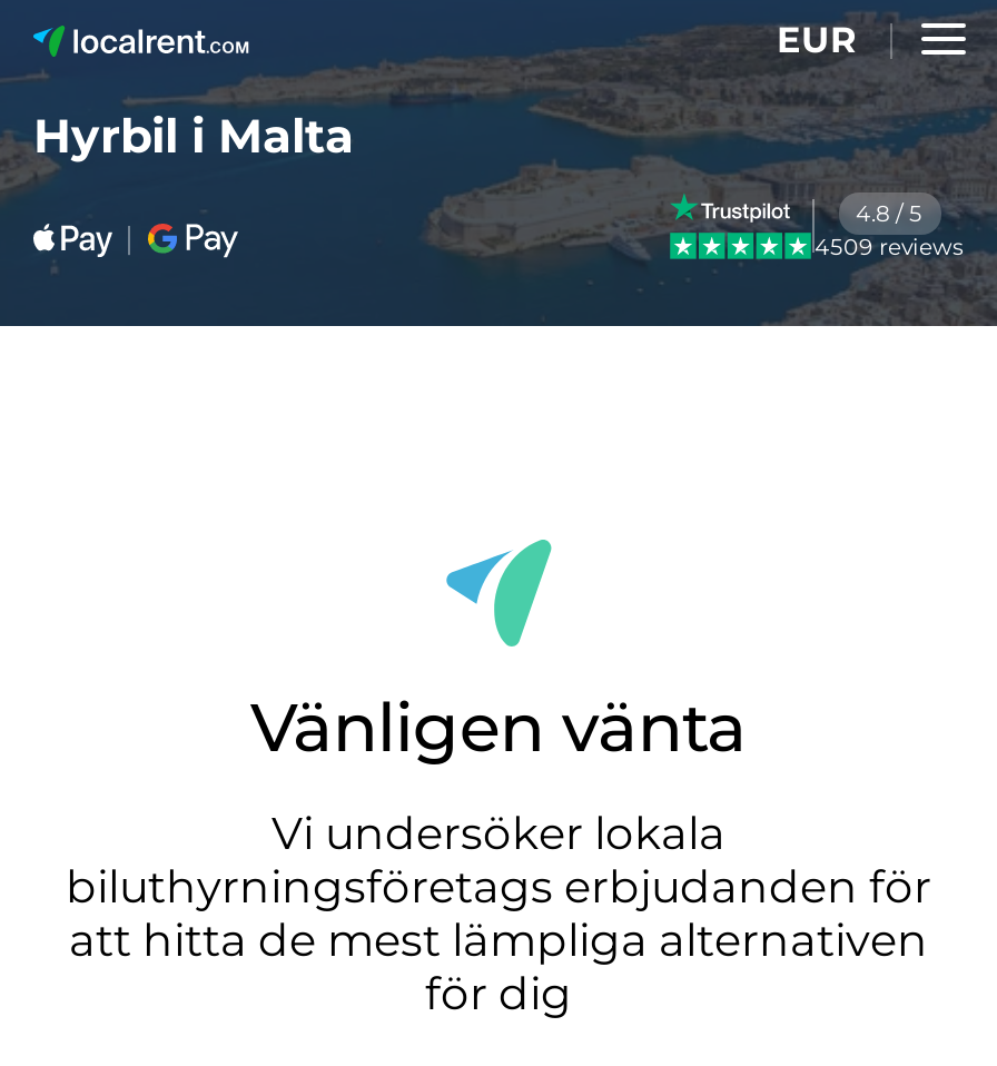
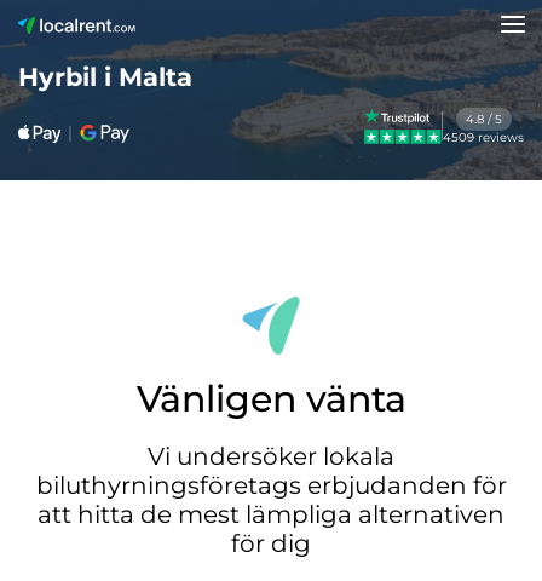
- EUR
